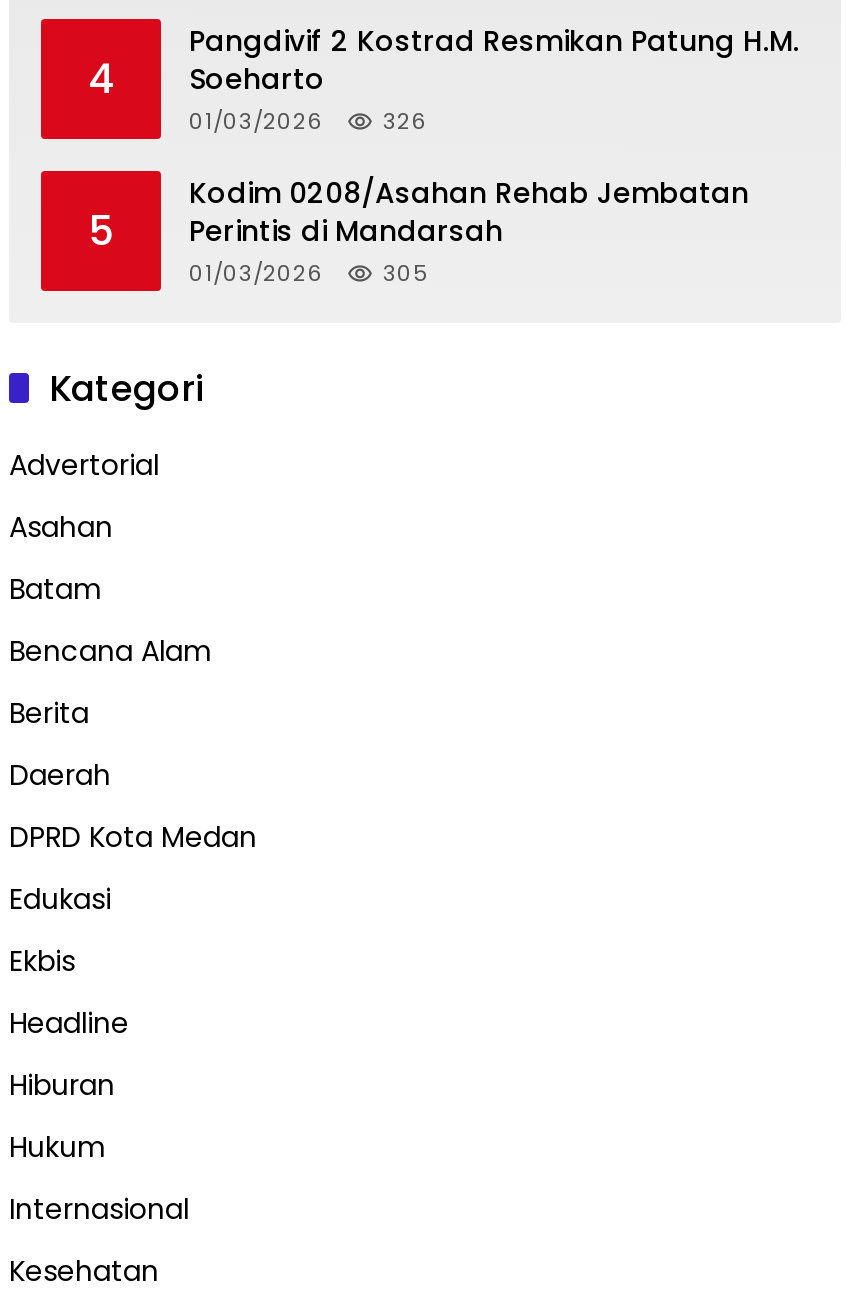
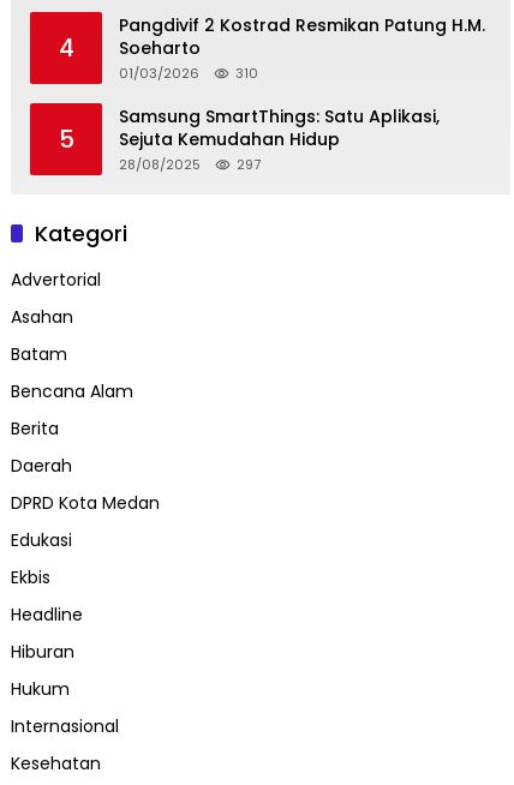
- 01/03/2026 326
+ 01/03/2026 310

- Kodim 0208/Asahan Rehab Jembatan
- Perintis di Mandarsah
- 01/03/2026
- 305
+ Samsung SmartThings: Satu Aplikasi,
+ Sejuta Kemudahan Hidup
+ 28/08/2025
+ 297
